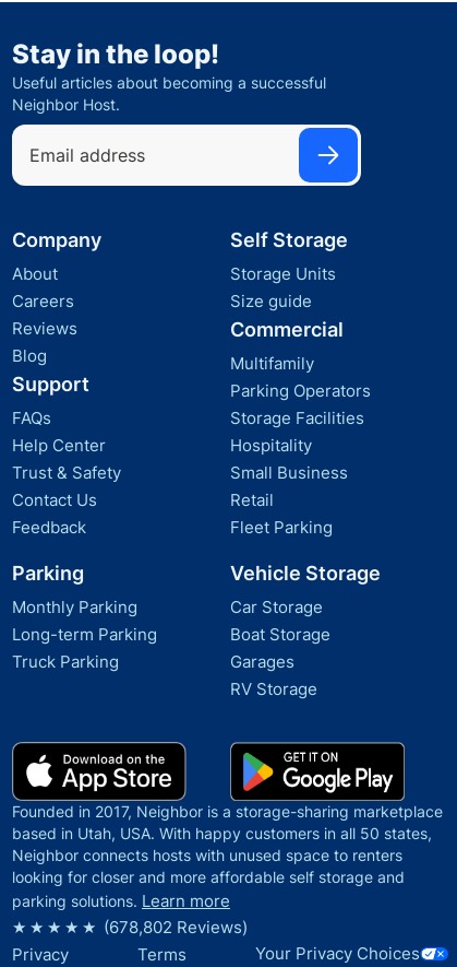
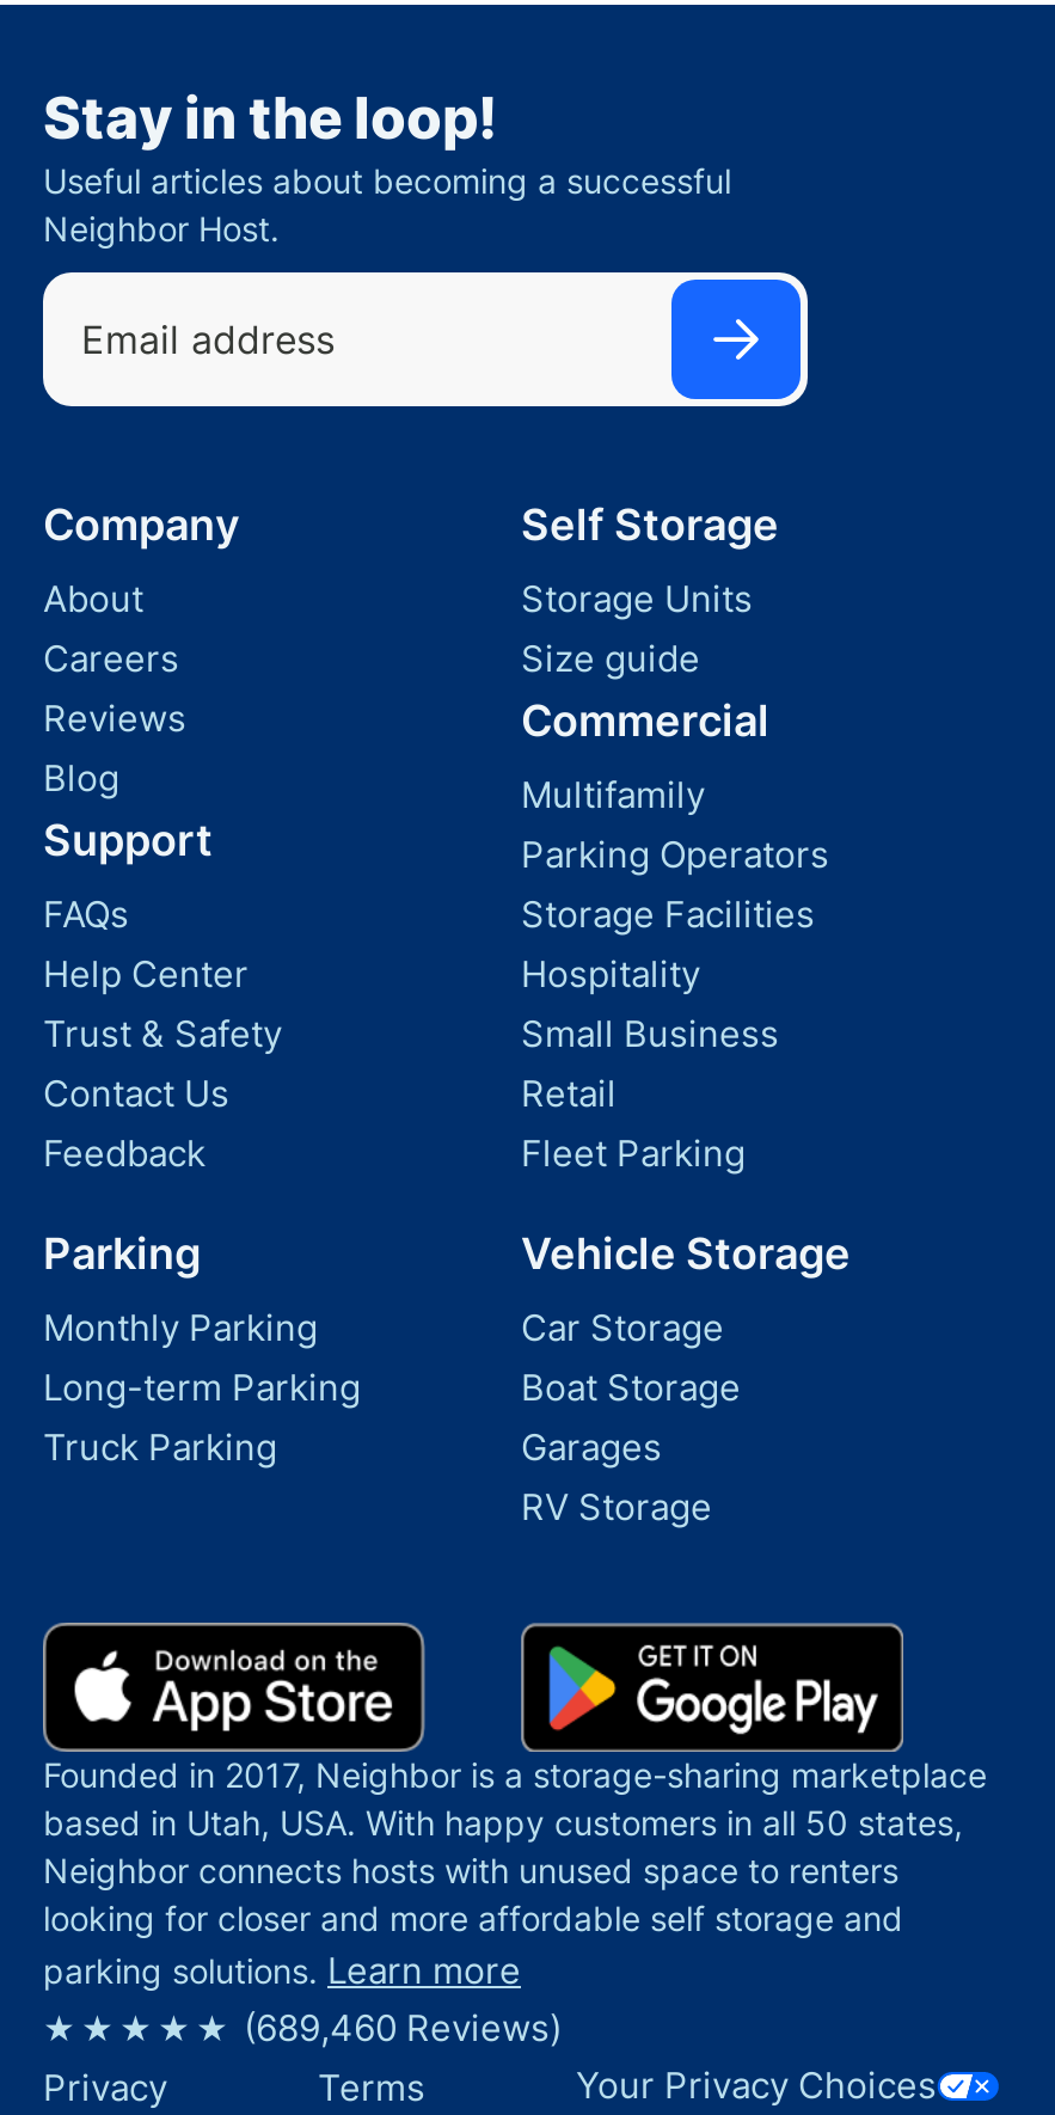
- (678,802 Reviews)
+ (689,460 Reviews)
